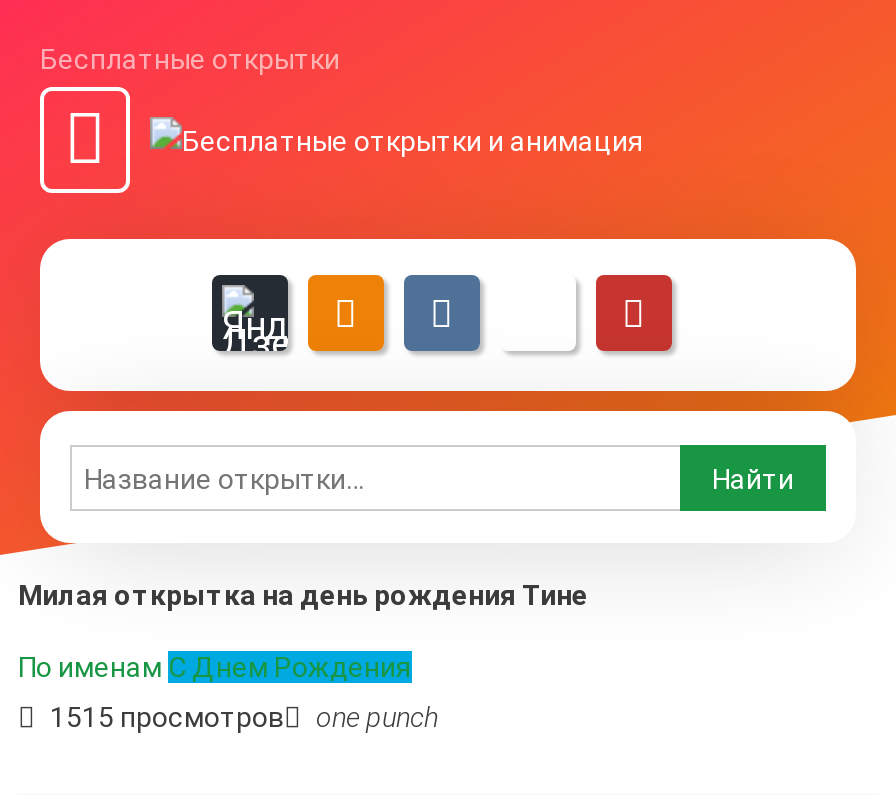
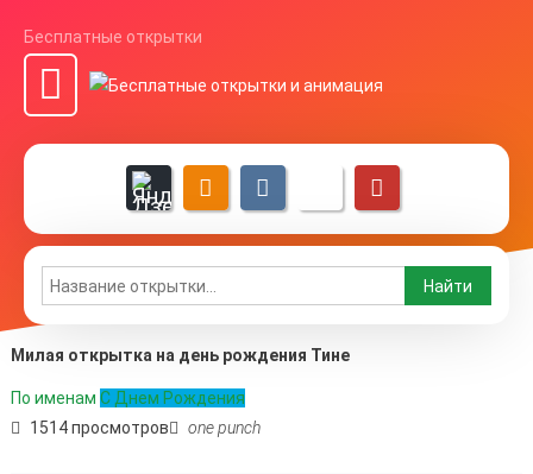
- 1515 просмотров one punch
+ 1514 просмотров one punch
